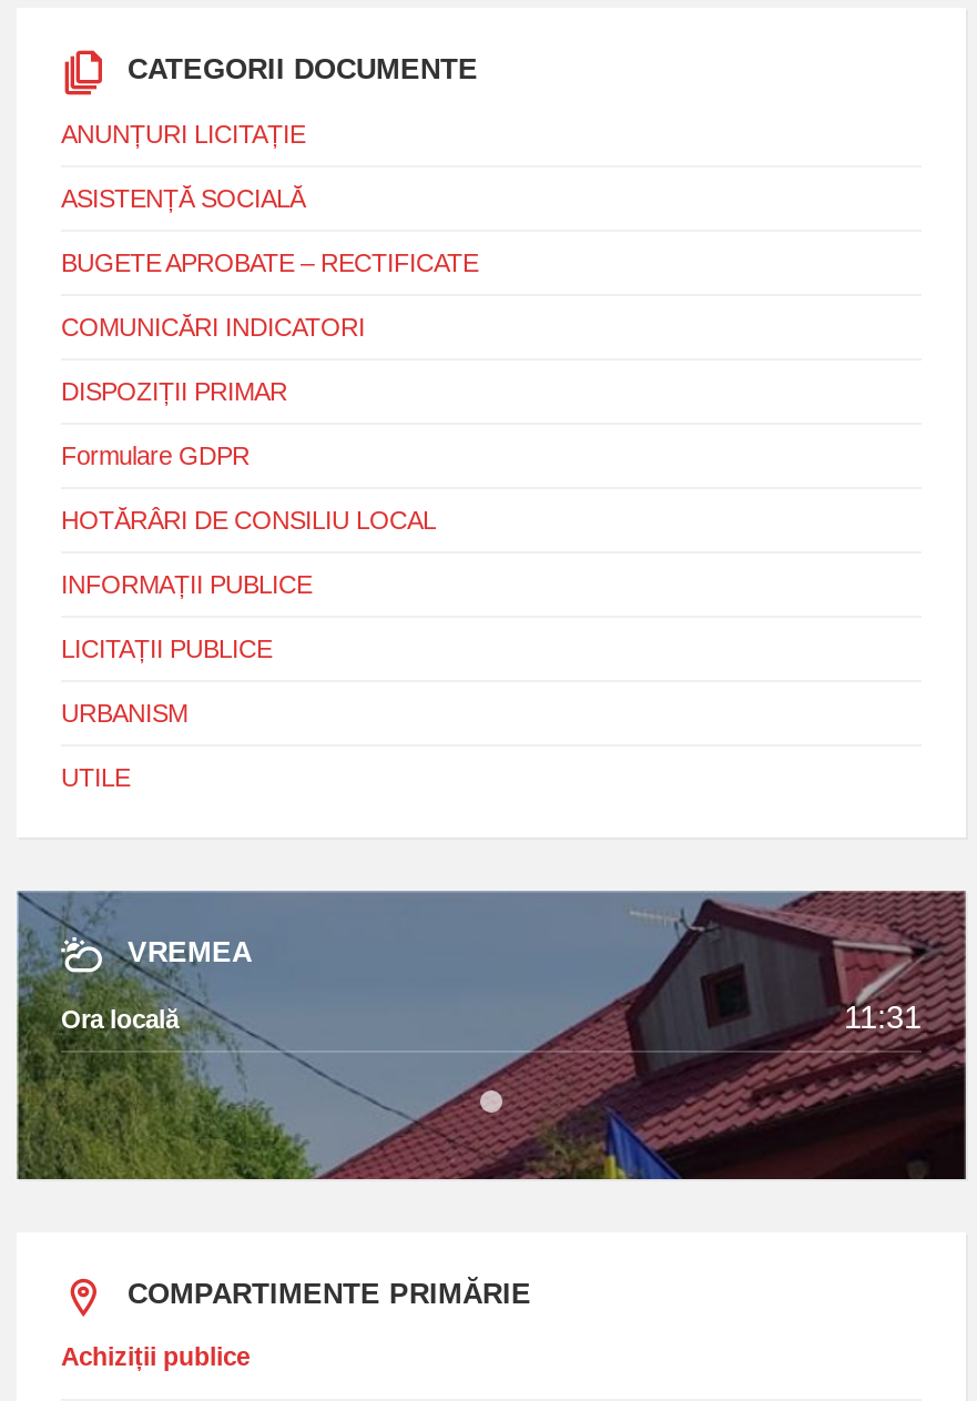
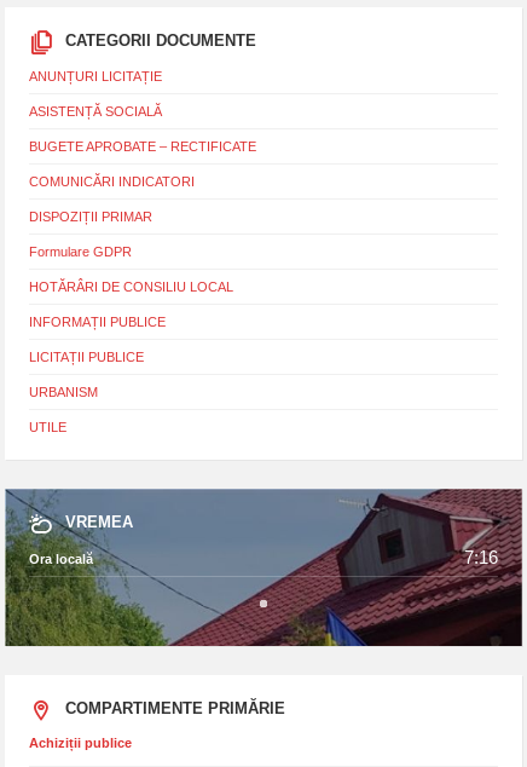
- 11:31
+ 7:16
